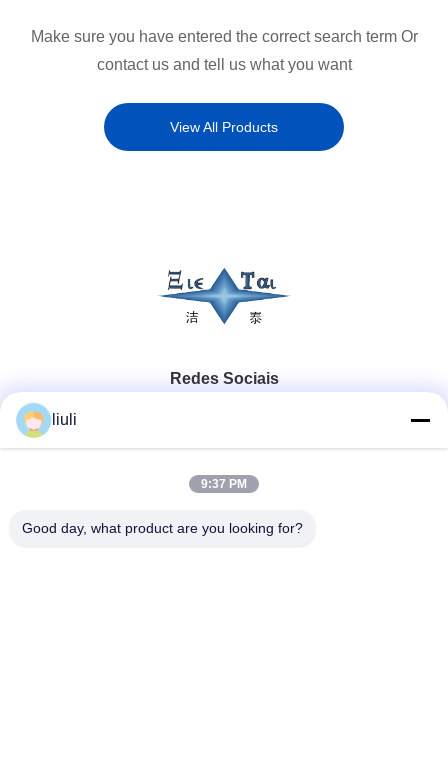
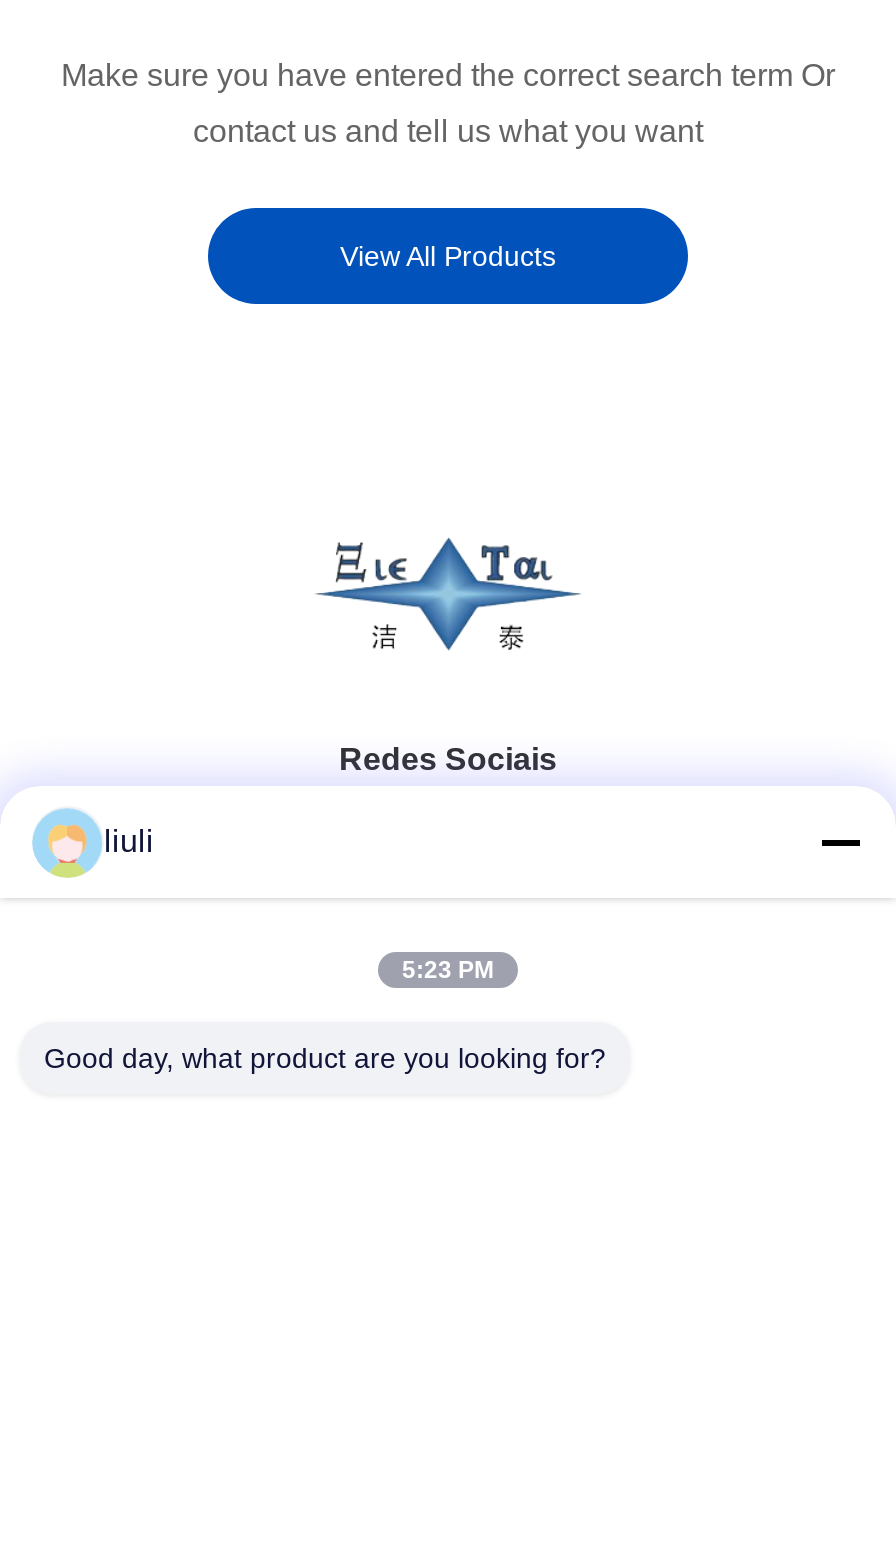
- 9:37 PM
+ 5:23 PM
